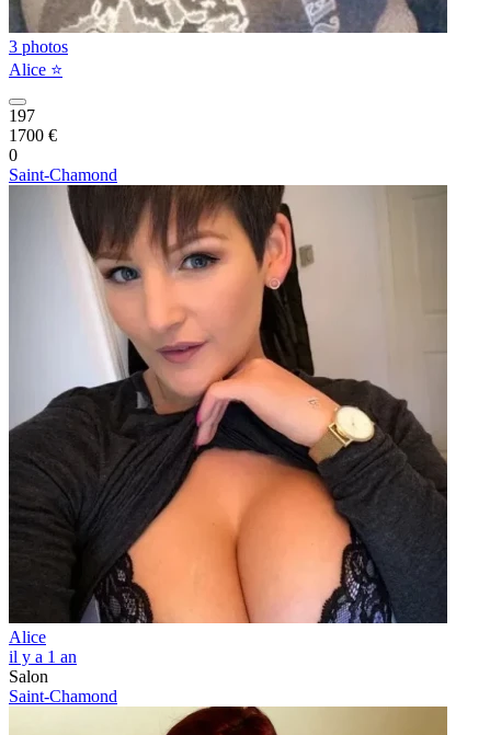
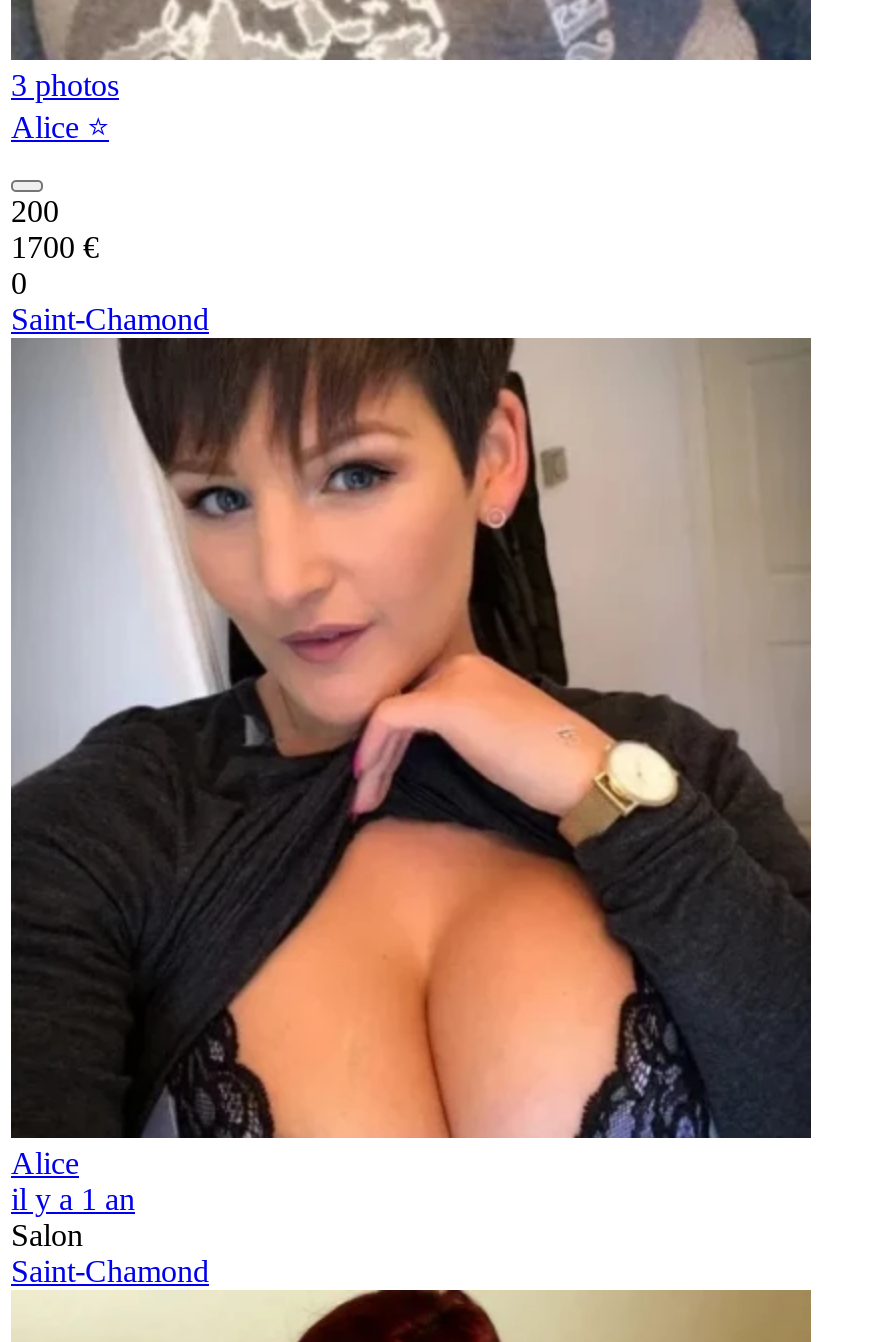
- 197
+ 200
